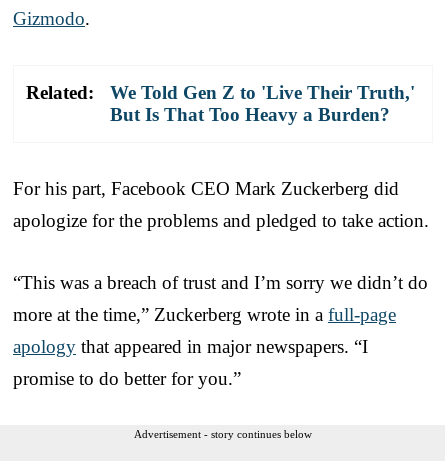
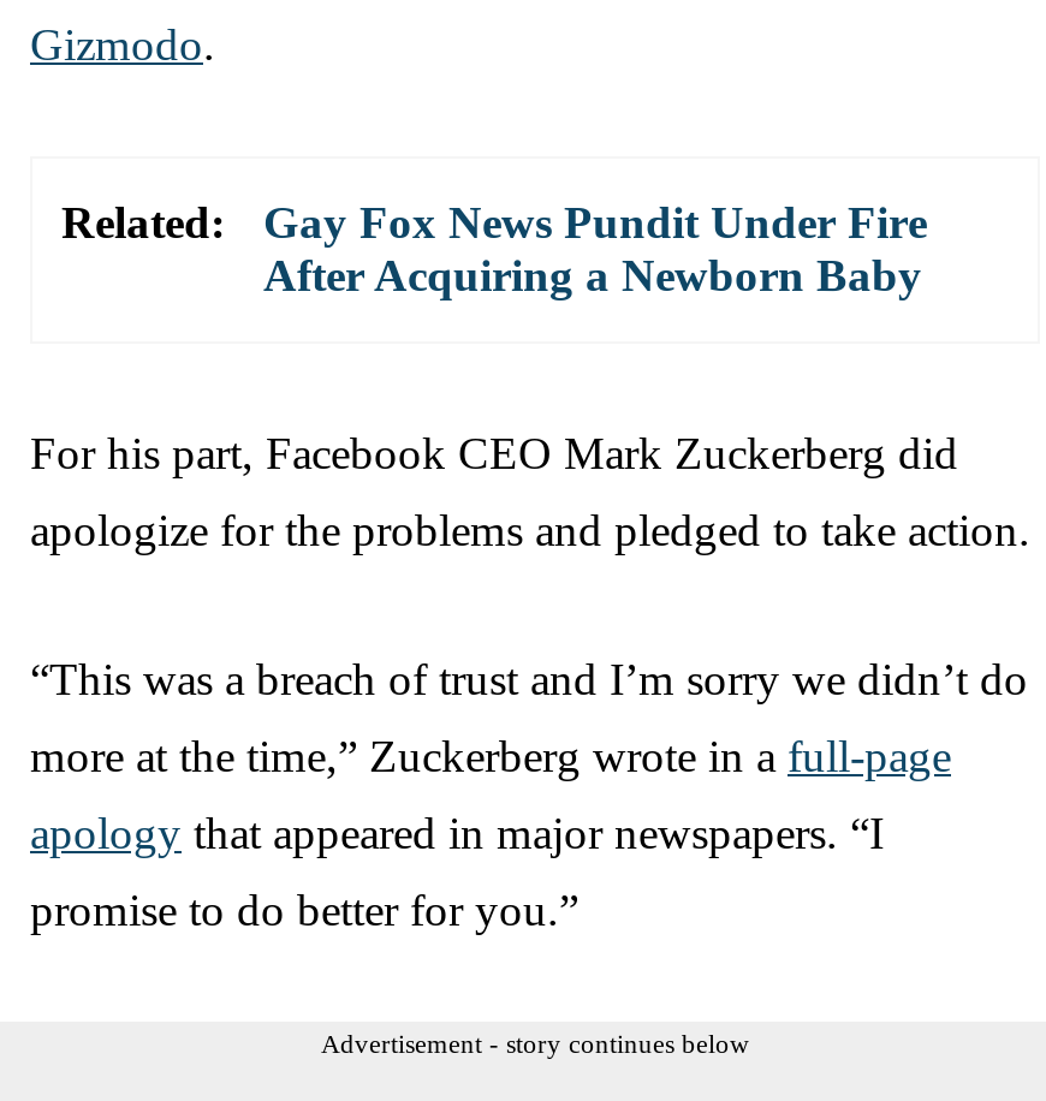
- We Told Gen Z to 'Live Their Truth,'
- But Is That Too Heavy a Burden?
+ Gay Fox News Pundit Under Fire
+ After Acquiring a Newborn Baby
